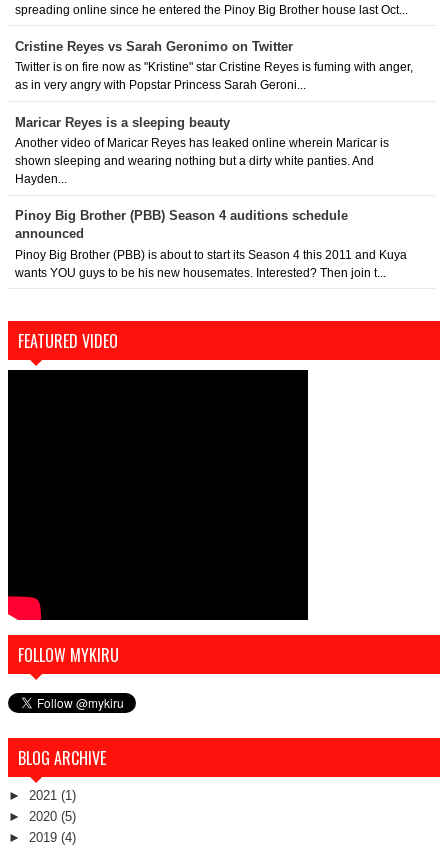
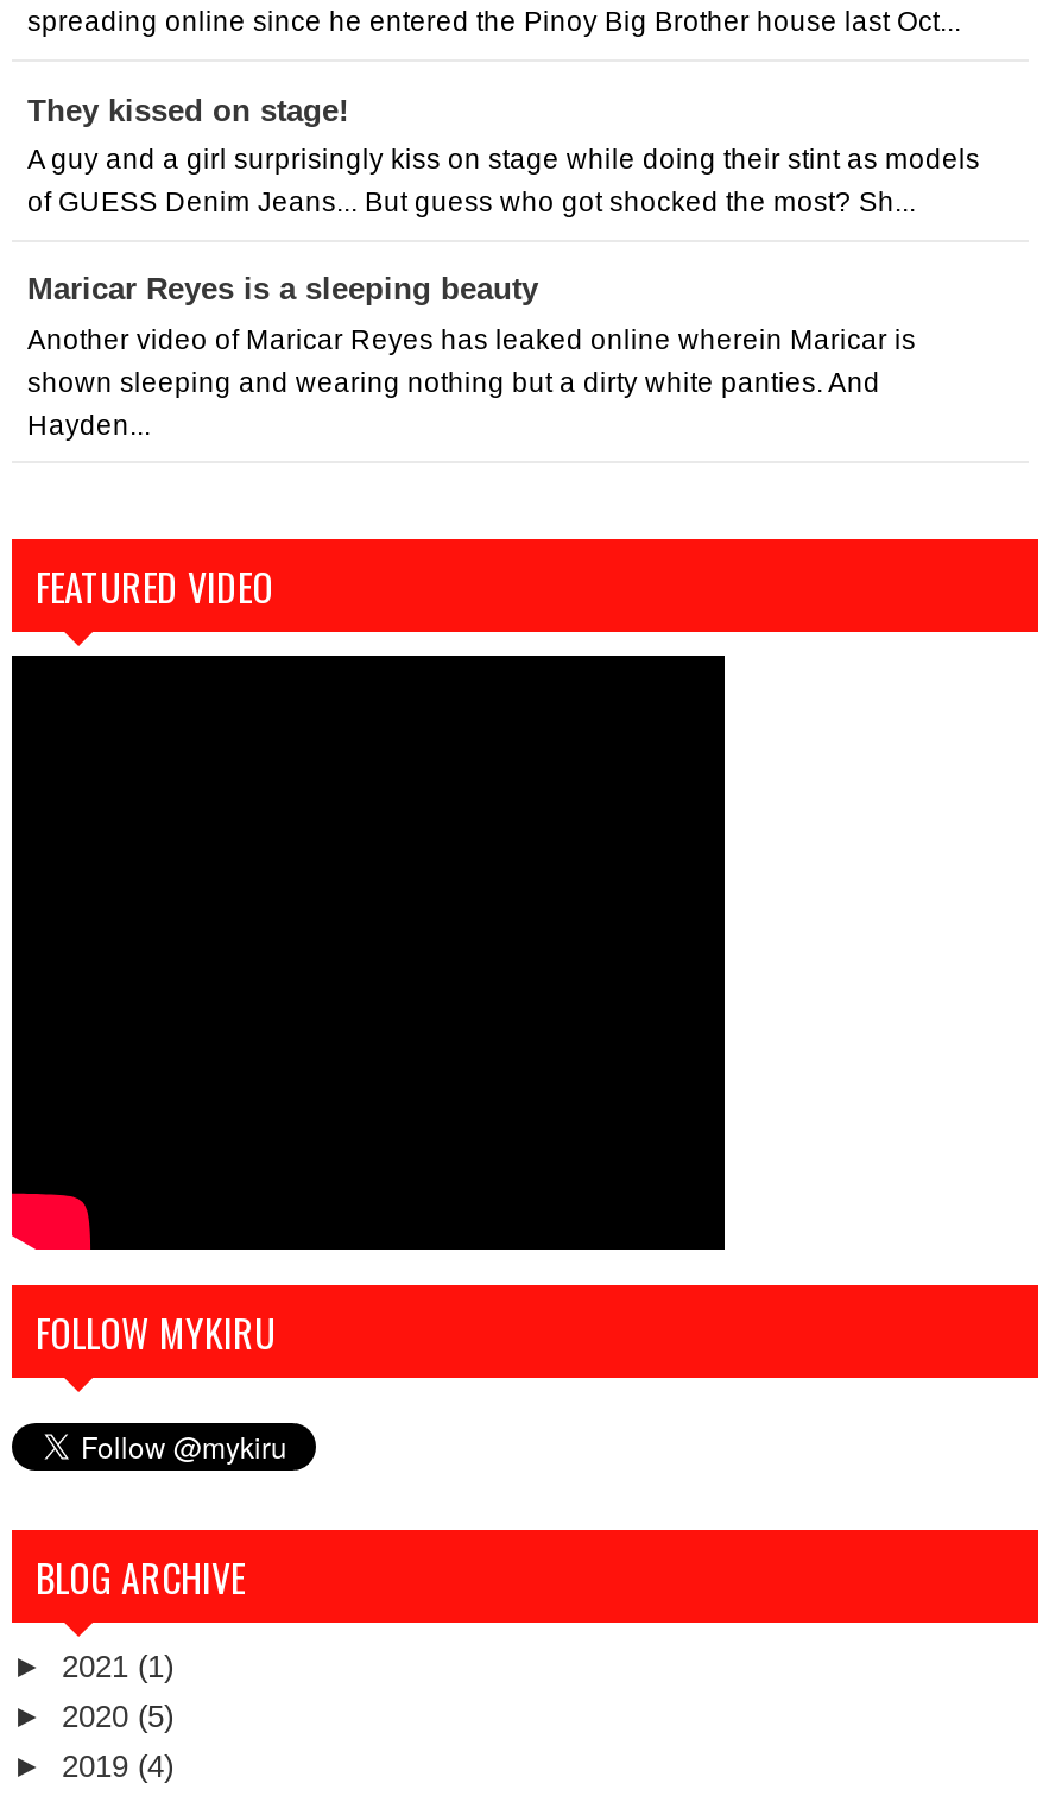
- Cristine Reyes vs Sarah Geronimo on Twitter
+ They kissed on stage!

- Twitter is on fire now as "Kristine" star Cristine Reyes is fuming with anger,
+ A guy and a girl surprisingly kiss on stage while doing their stint as models

- as in very angry with Popstar Princess Sarah Geroni...
+ of GUESS Denim Jeans... But guess who got shocked the most? Sh...

- Pinoy Big Brother (PBB) Season 4 auditions schedule
- announced
- Pinoy Big Brother (PBB) is about to start its Season 4 this 2011 and Kuya
- wants YOU guys to be his new housemates. Interested? Then join t...
